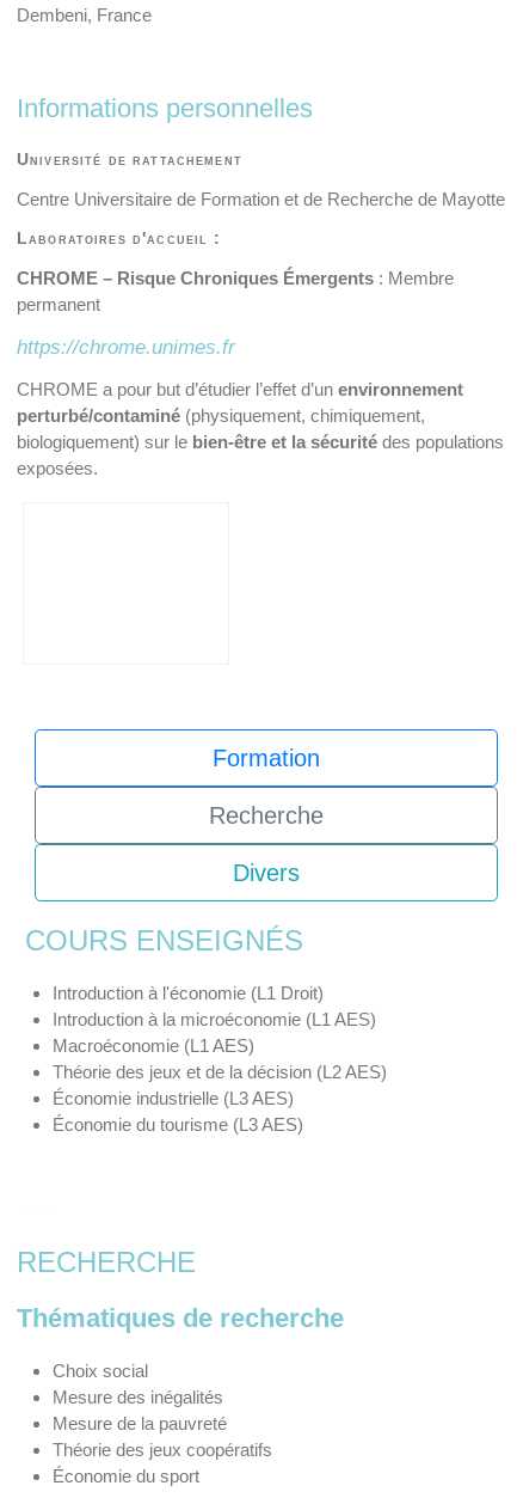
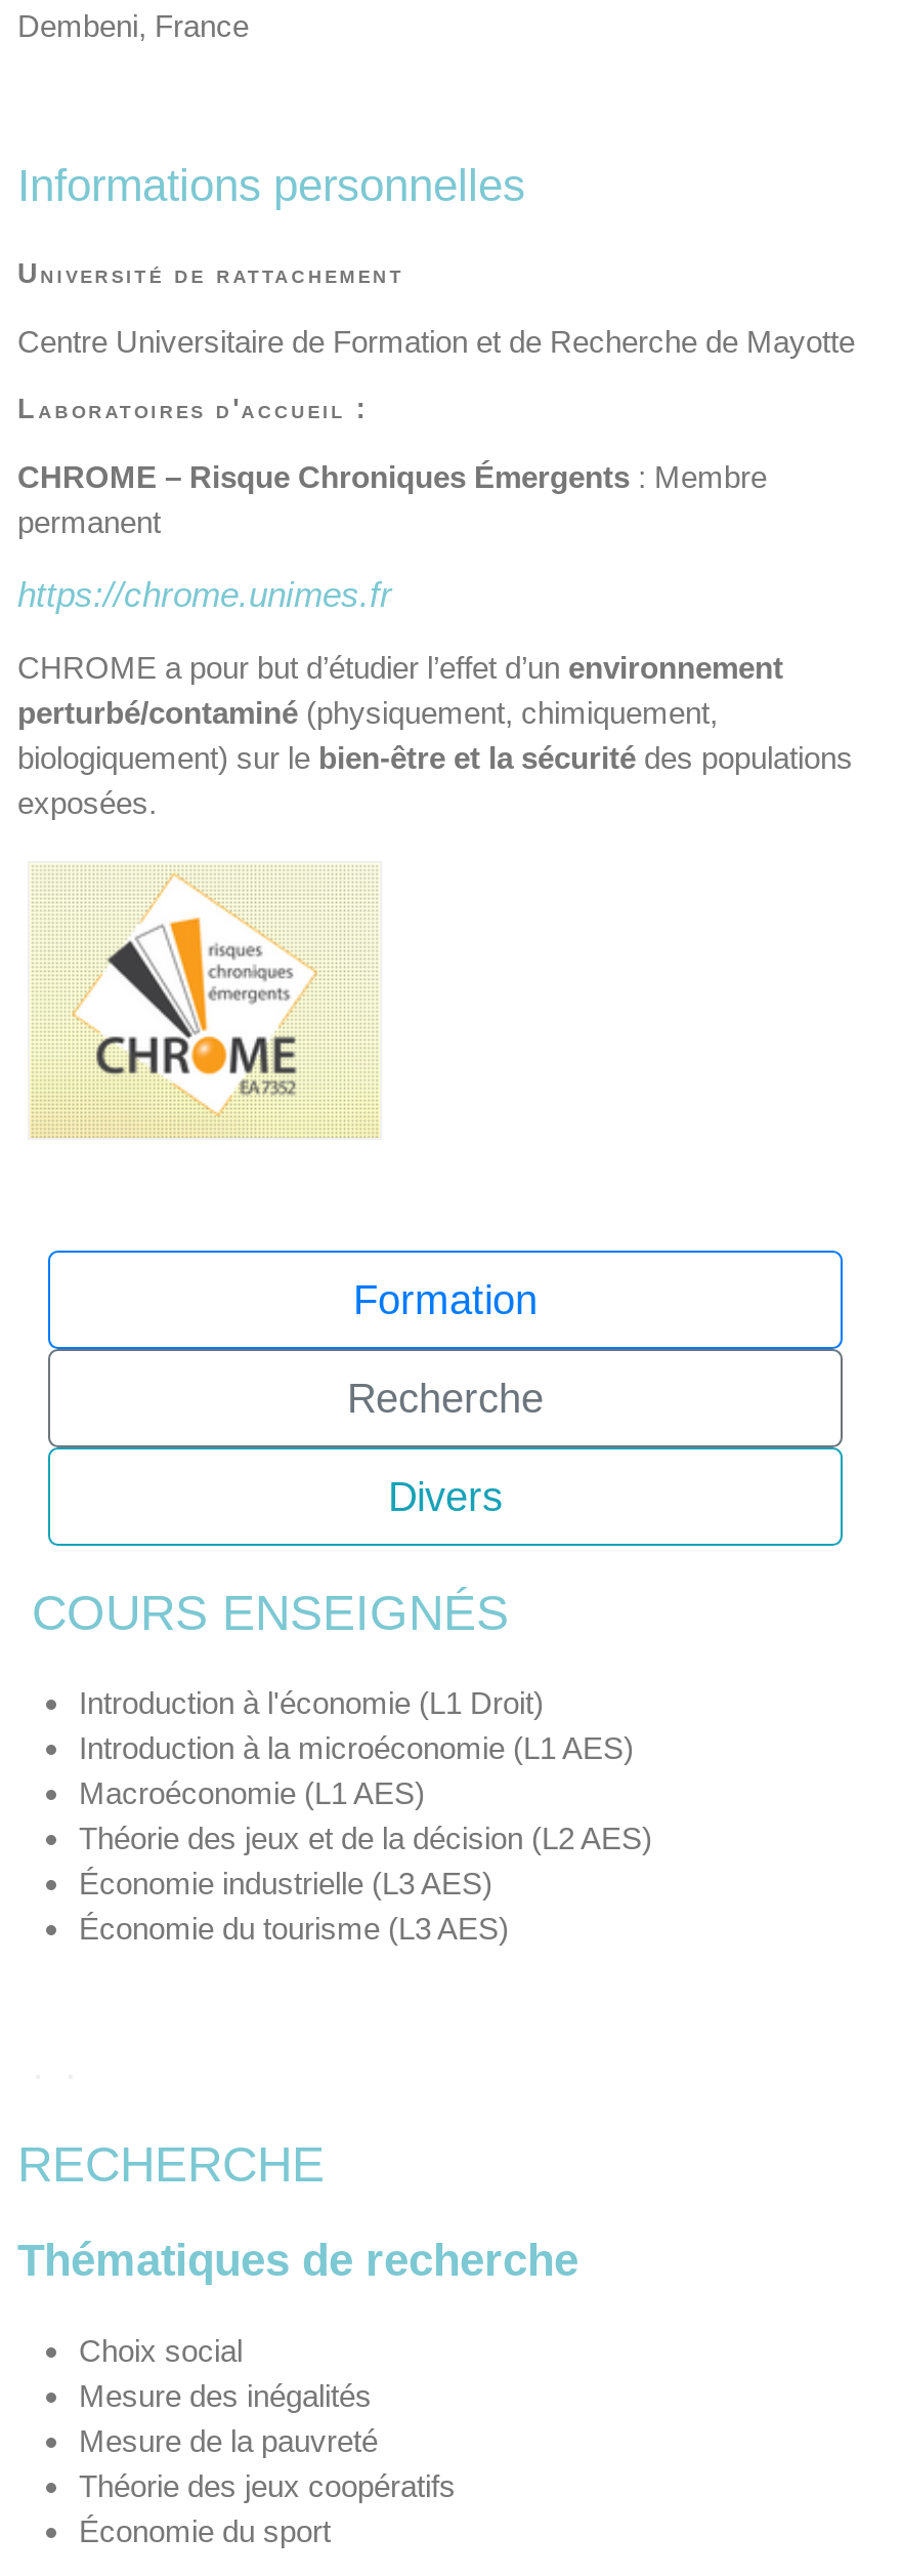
+ [image]
